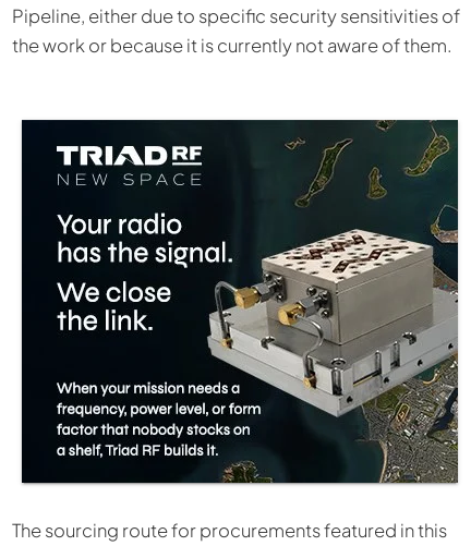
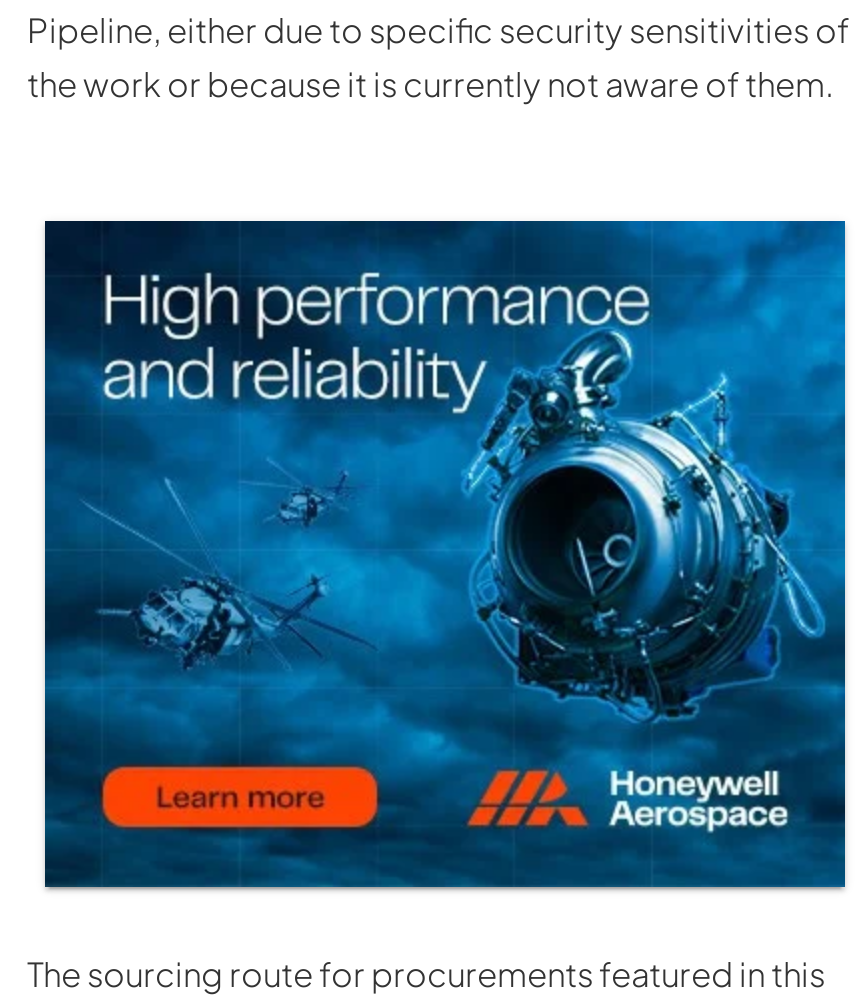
- [image]
+ [image]
